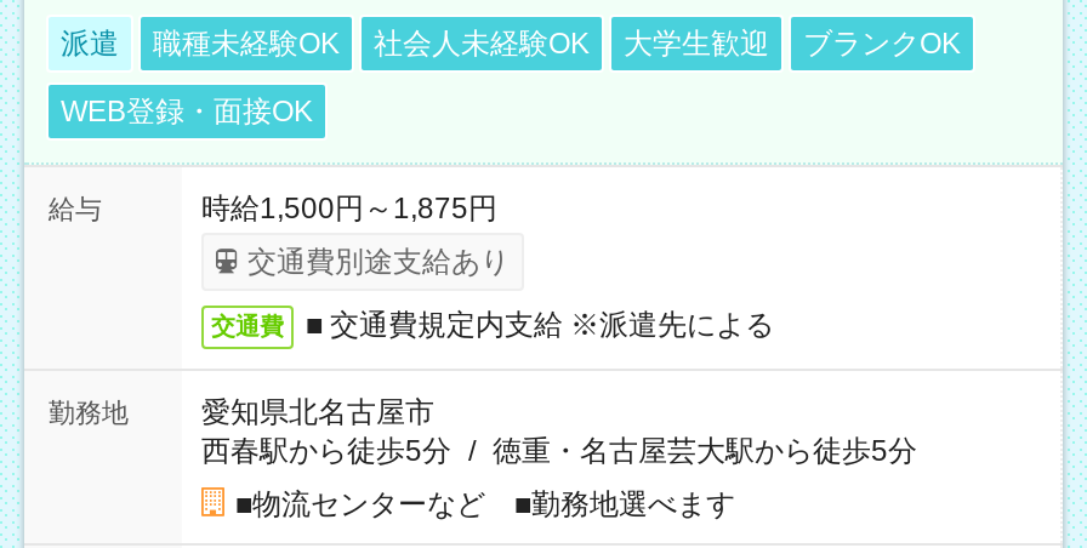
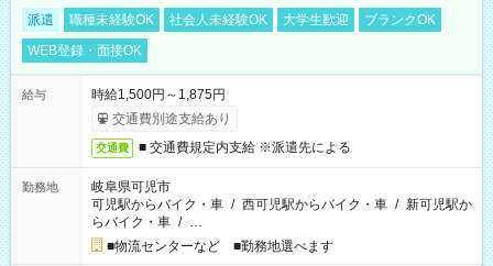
- 愛知県北名古屋市
- 西春駅から徒歩5分 / 徳重・名古屋芸大駅から徒歩5分
+ 岐阜県可児市
+ 可児駅からバイク・車 / 西可児駅からバイク・車 / 新可児駅か
+ らバイク・車 / …
